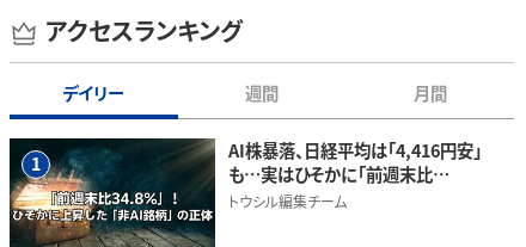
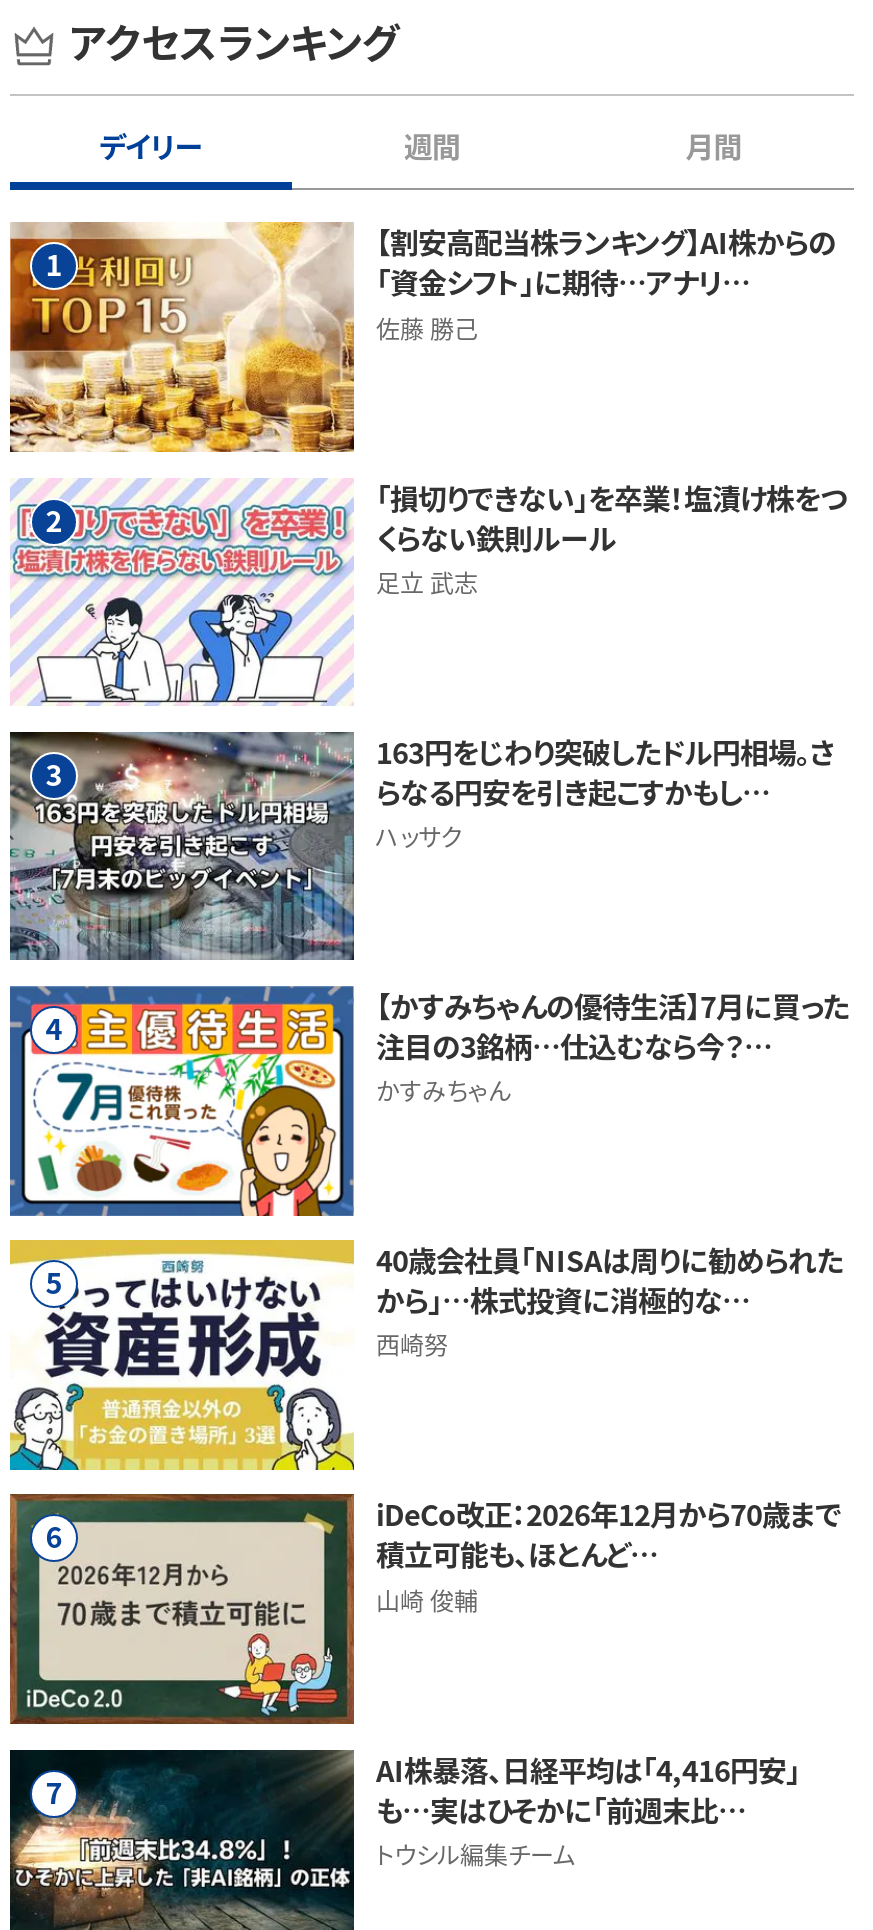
+ [image]
+ 【割安高配当株ランキング】AI株からの
+ 「資金シフト」に期待…アナリ…
+ 佐藤 勝己

+ 7

+ [image]
+ 3

+ [image]
+ 4

+ [image]
+ 5

+ [image]
+ 6

+ [image]
+ 2

+ 「損切りできない」を卒業！塩漬け株をつ
+ くらない鉄則ルール
+ 足立 武志

+ 163円をじわり突破したドル円相場。さ
+ らなる円安を引き起こすかもし…
+ ハッサク

+ 【かすみちゃんの優待生活】7月に買った
+ 注目の3銘柄…仕込むなら今？…
+ かすみちゃん

+ 40歳会社員「NISAは周りに勧められた
+ から」…株式投資に消極的な…
+ 西崎努

+ iDeCo改正：2026年12月から70歳まで
+ 積立可能も、ほとんど…
+ 山崎 俊輔
